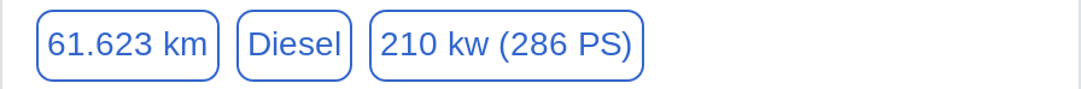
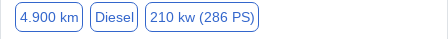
- 61.623 km Diesel 210 kw (286 PS)
+ 4.900 km Diesel 210 kw (286 PS)
